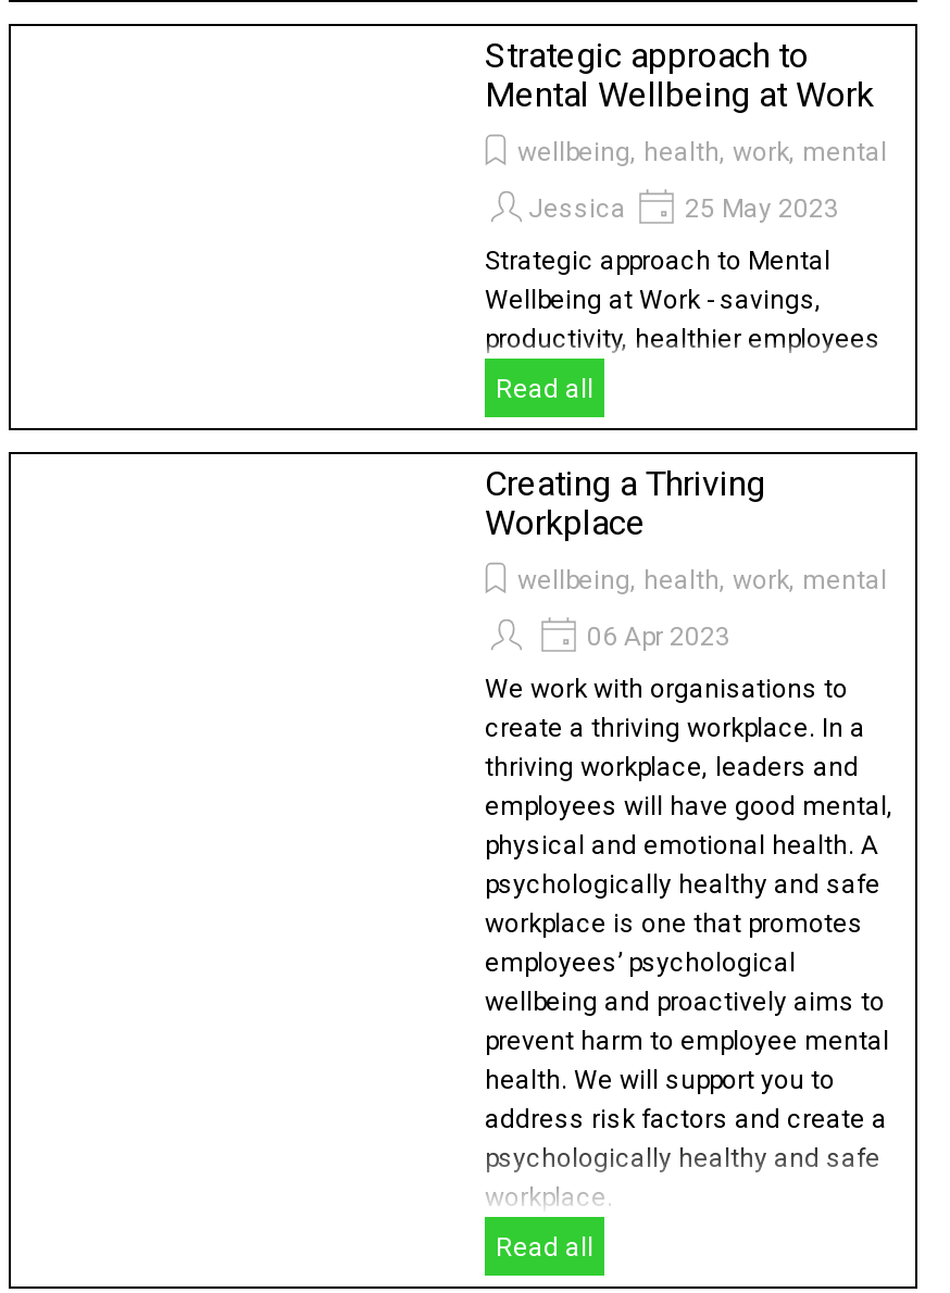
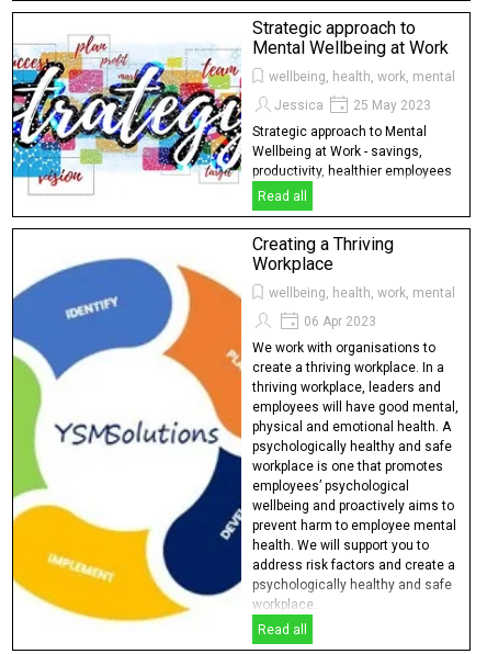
+ [image]

+ [image]
